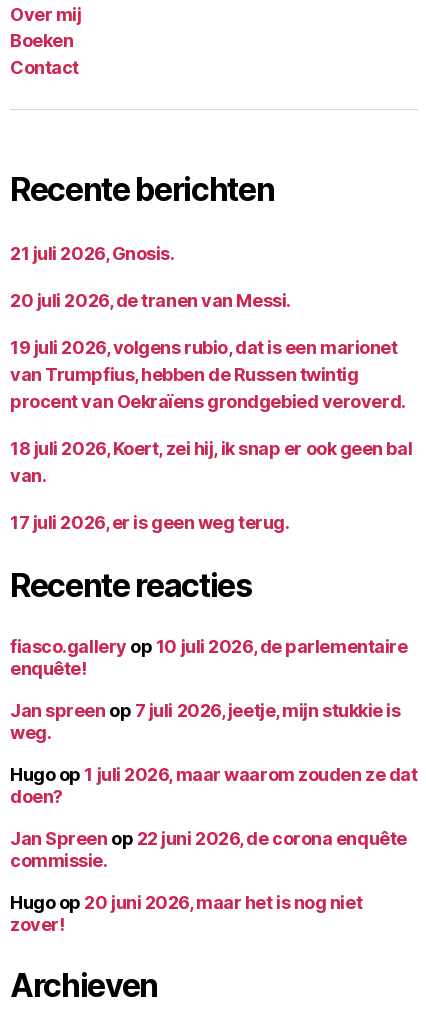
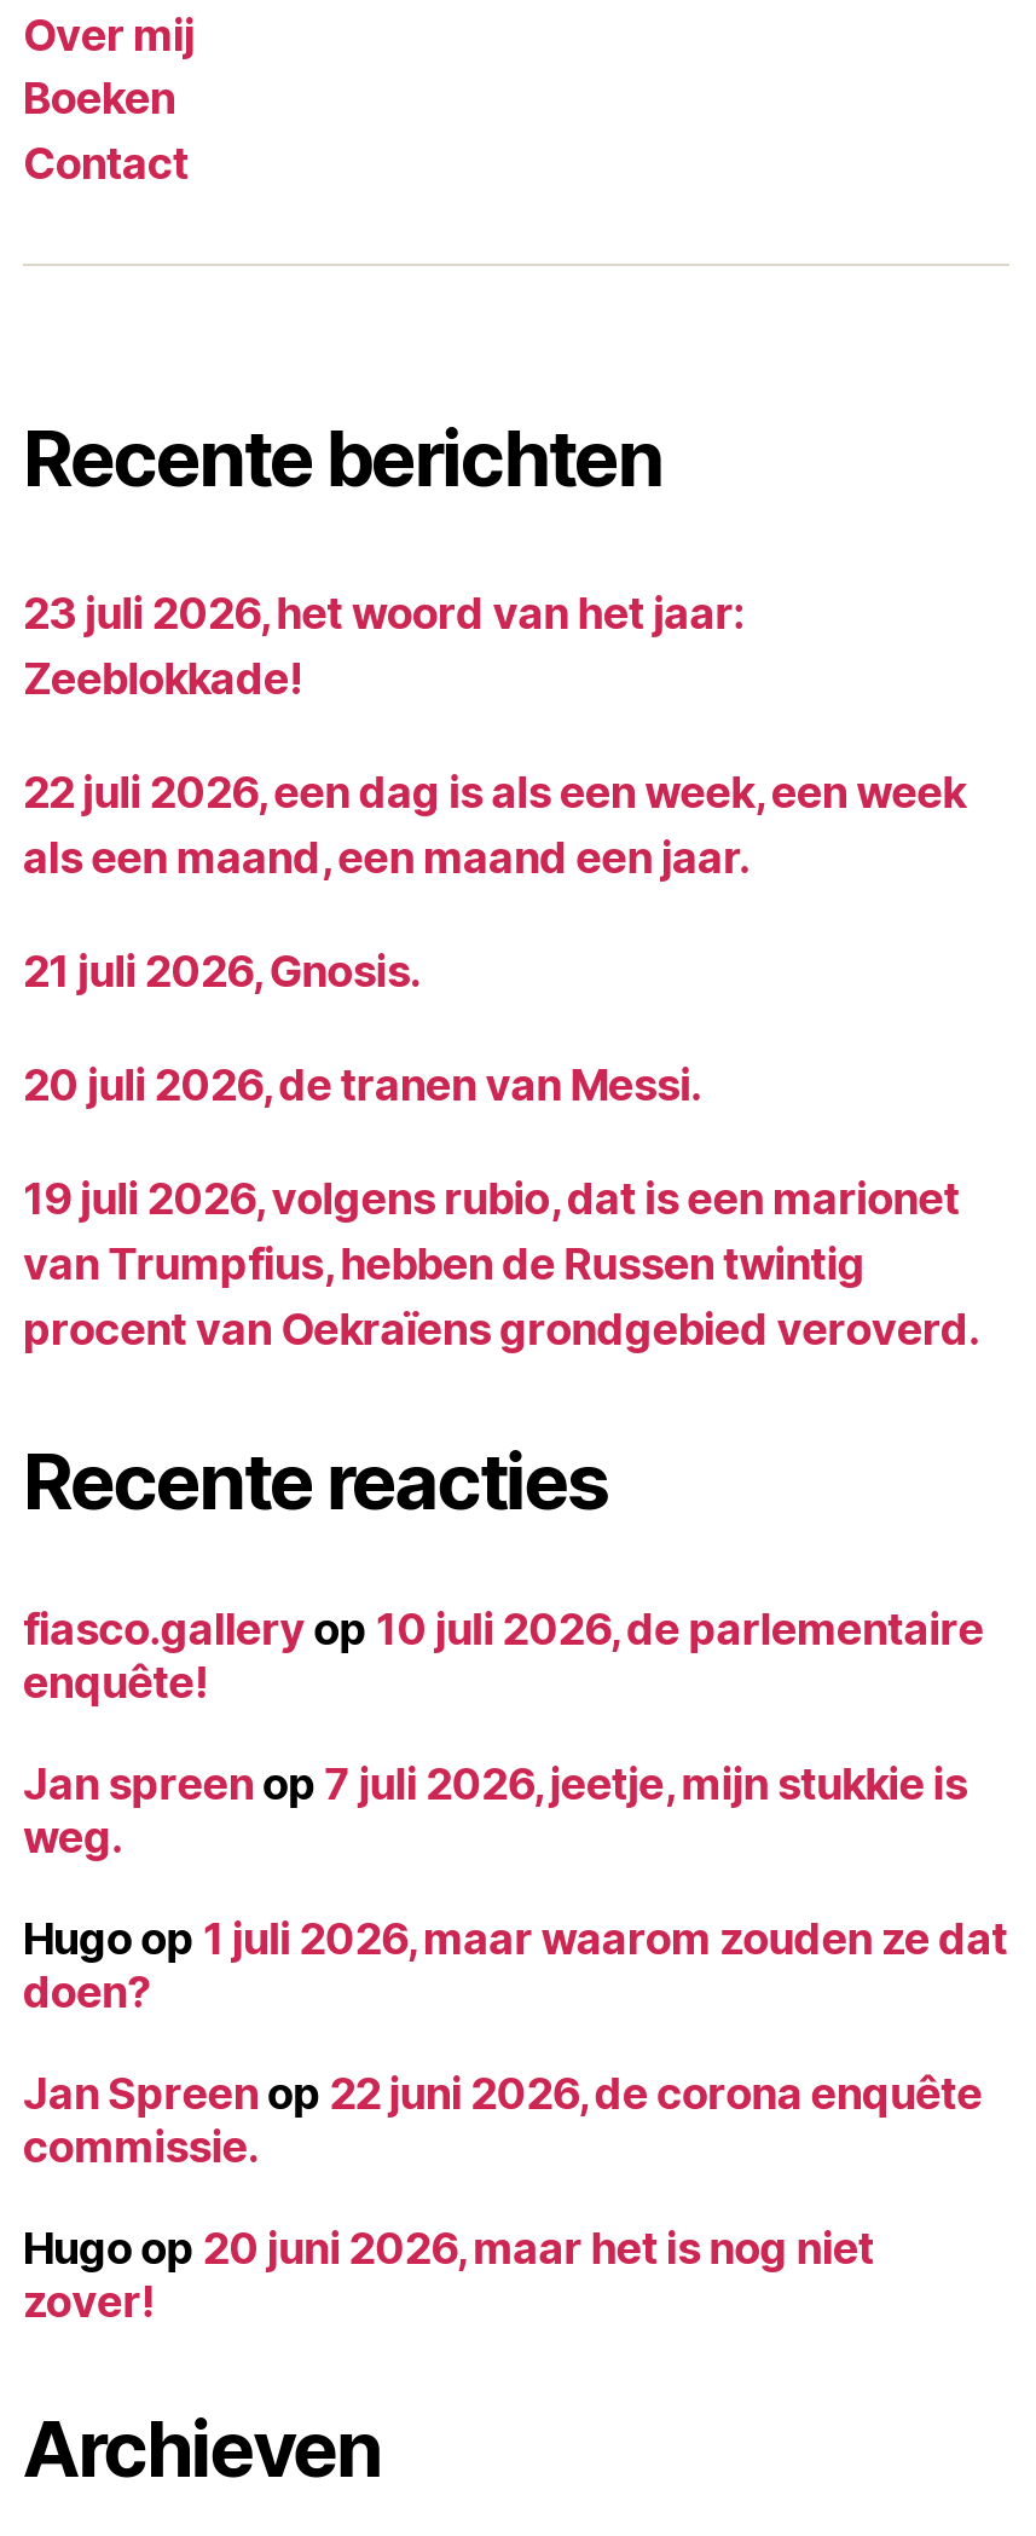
+ 23 juli 2026, het woord van het jaar:
+ Zeeblokkade!
+ 22 juli 2026, een dag is als een week, een week
+ als een maand, een maand een jaar.

moved down: 21 juli 2026, Gnosis. | 20 juli 2026, de tranen van Messi. | 19 juli 2026, volgens rubio, dat is een marionet | van Trumpfius, hebben de Russen twintig | procent van Oekraïens grondgebied veroverd.

- 18 juli 2026, Koert, zei hij, ik snap er ook geen bal
- van.
- 17 juli 2026, er is geen weg terug.
